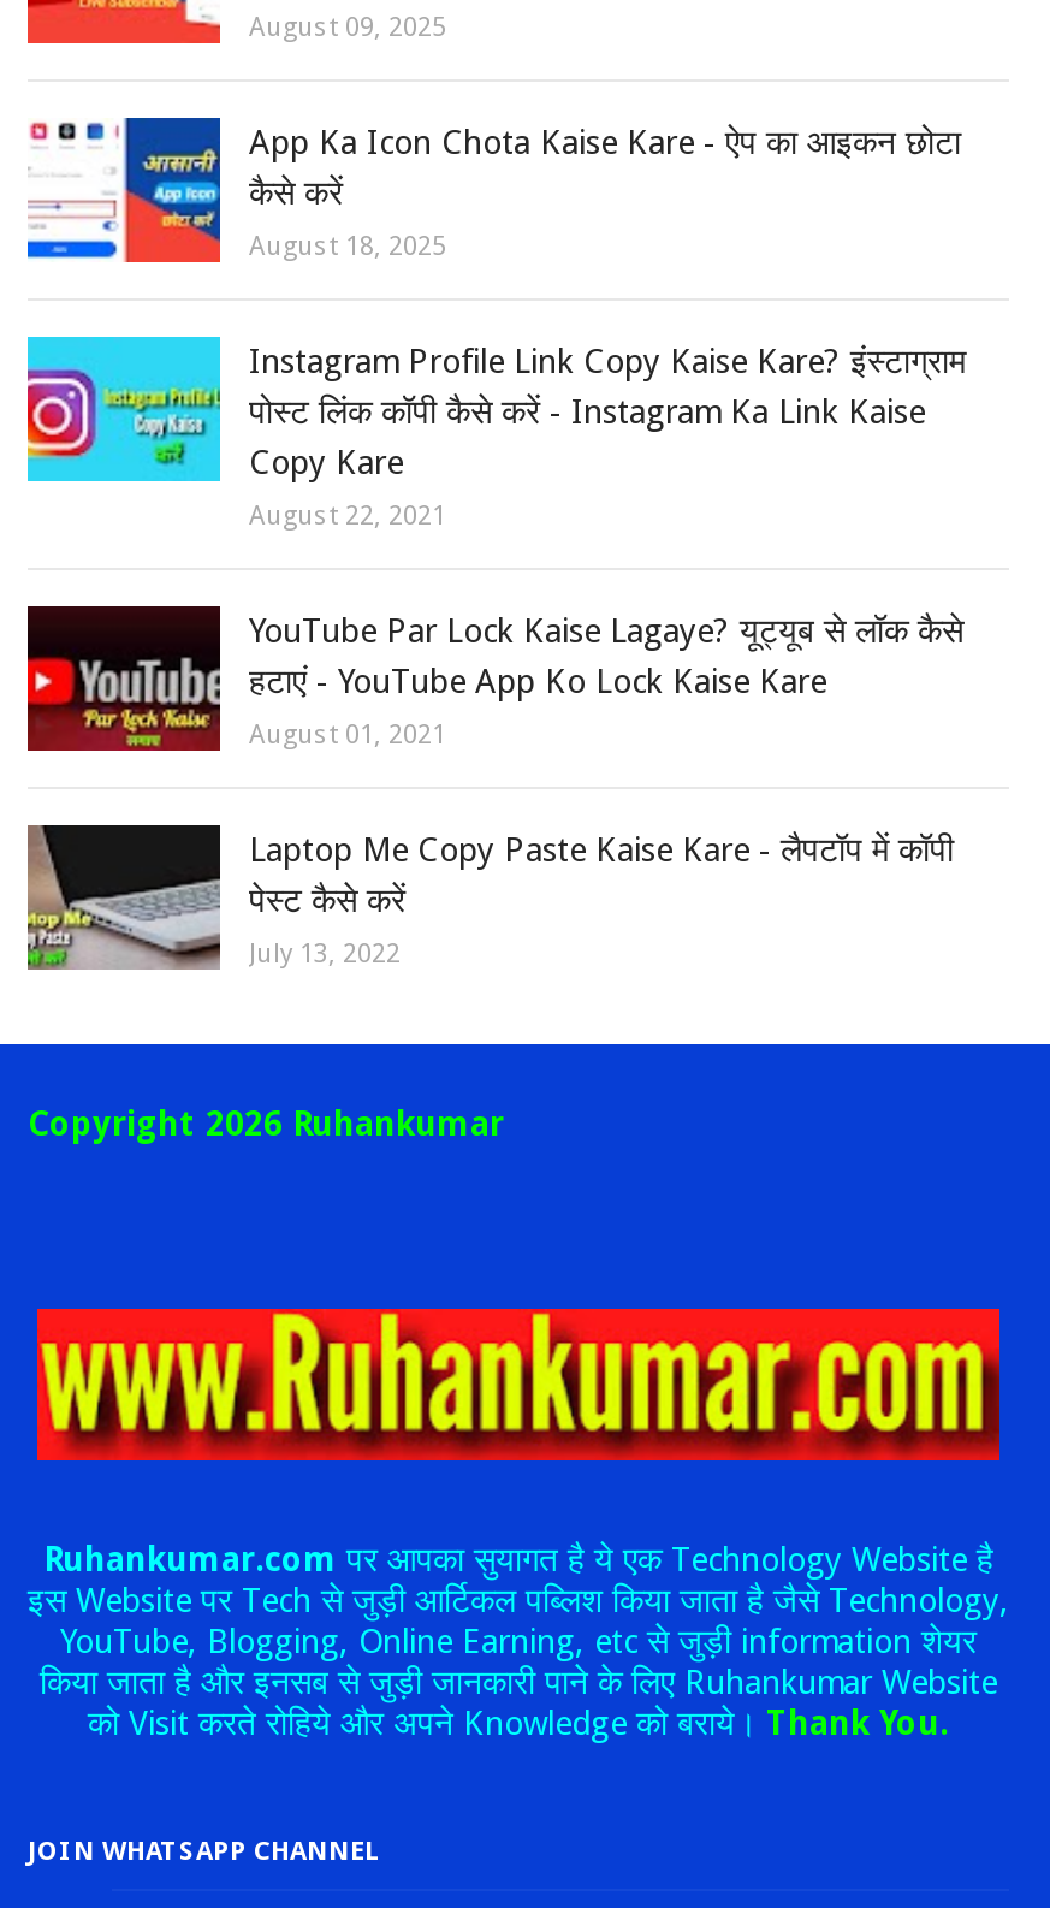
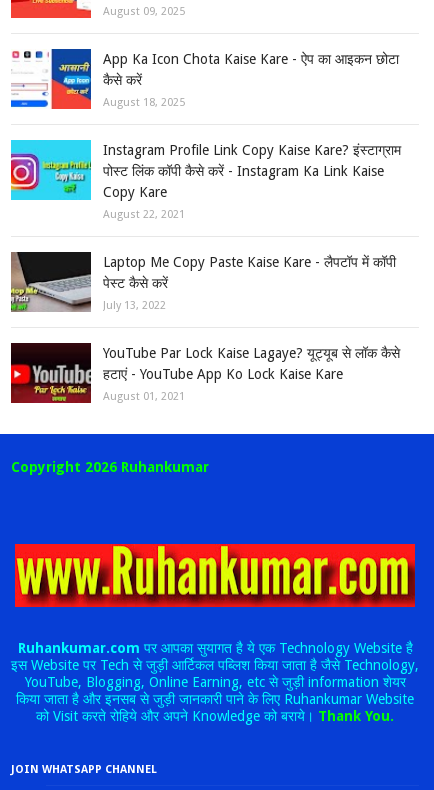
moved down: [image] | YouTube Par Lock Kaise Lagaye? यूट्यूब से लॉक कैसे | हटाएं - YouTube App Ko Lock Kaise Kare | August 01, 2021

moved up: [image] | Laptop Me Copy Paste Kaise Kare - लैपटॉप में कॉपी | पेस्ट कैसे करें | July 13, 2022
